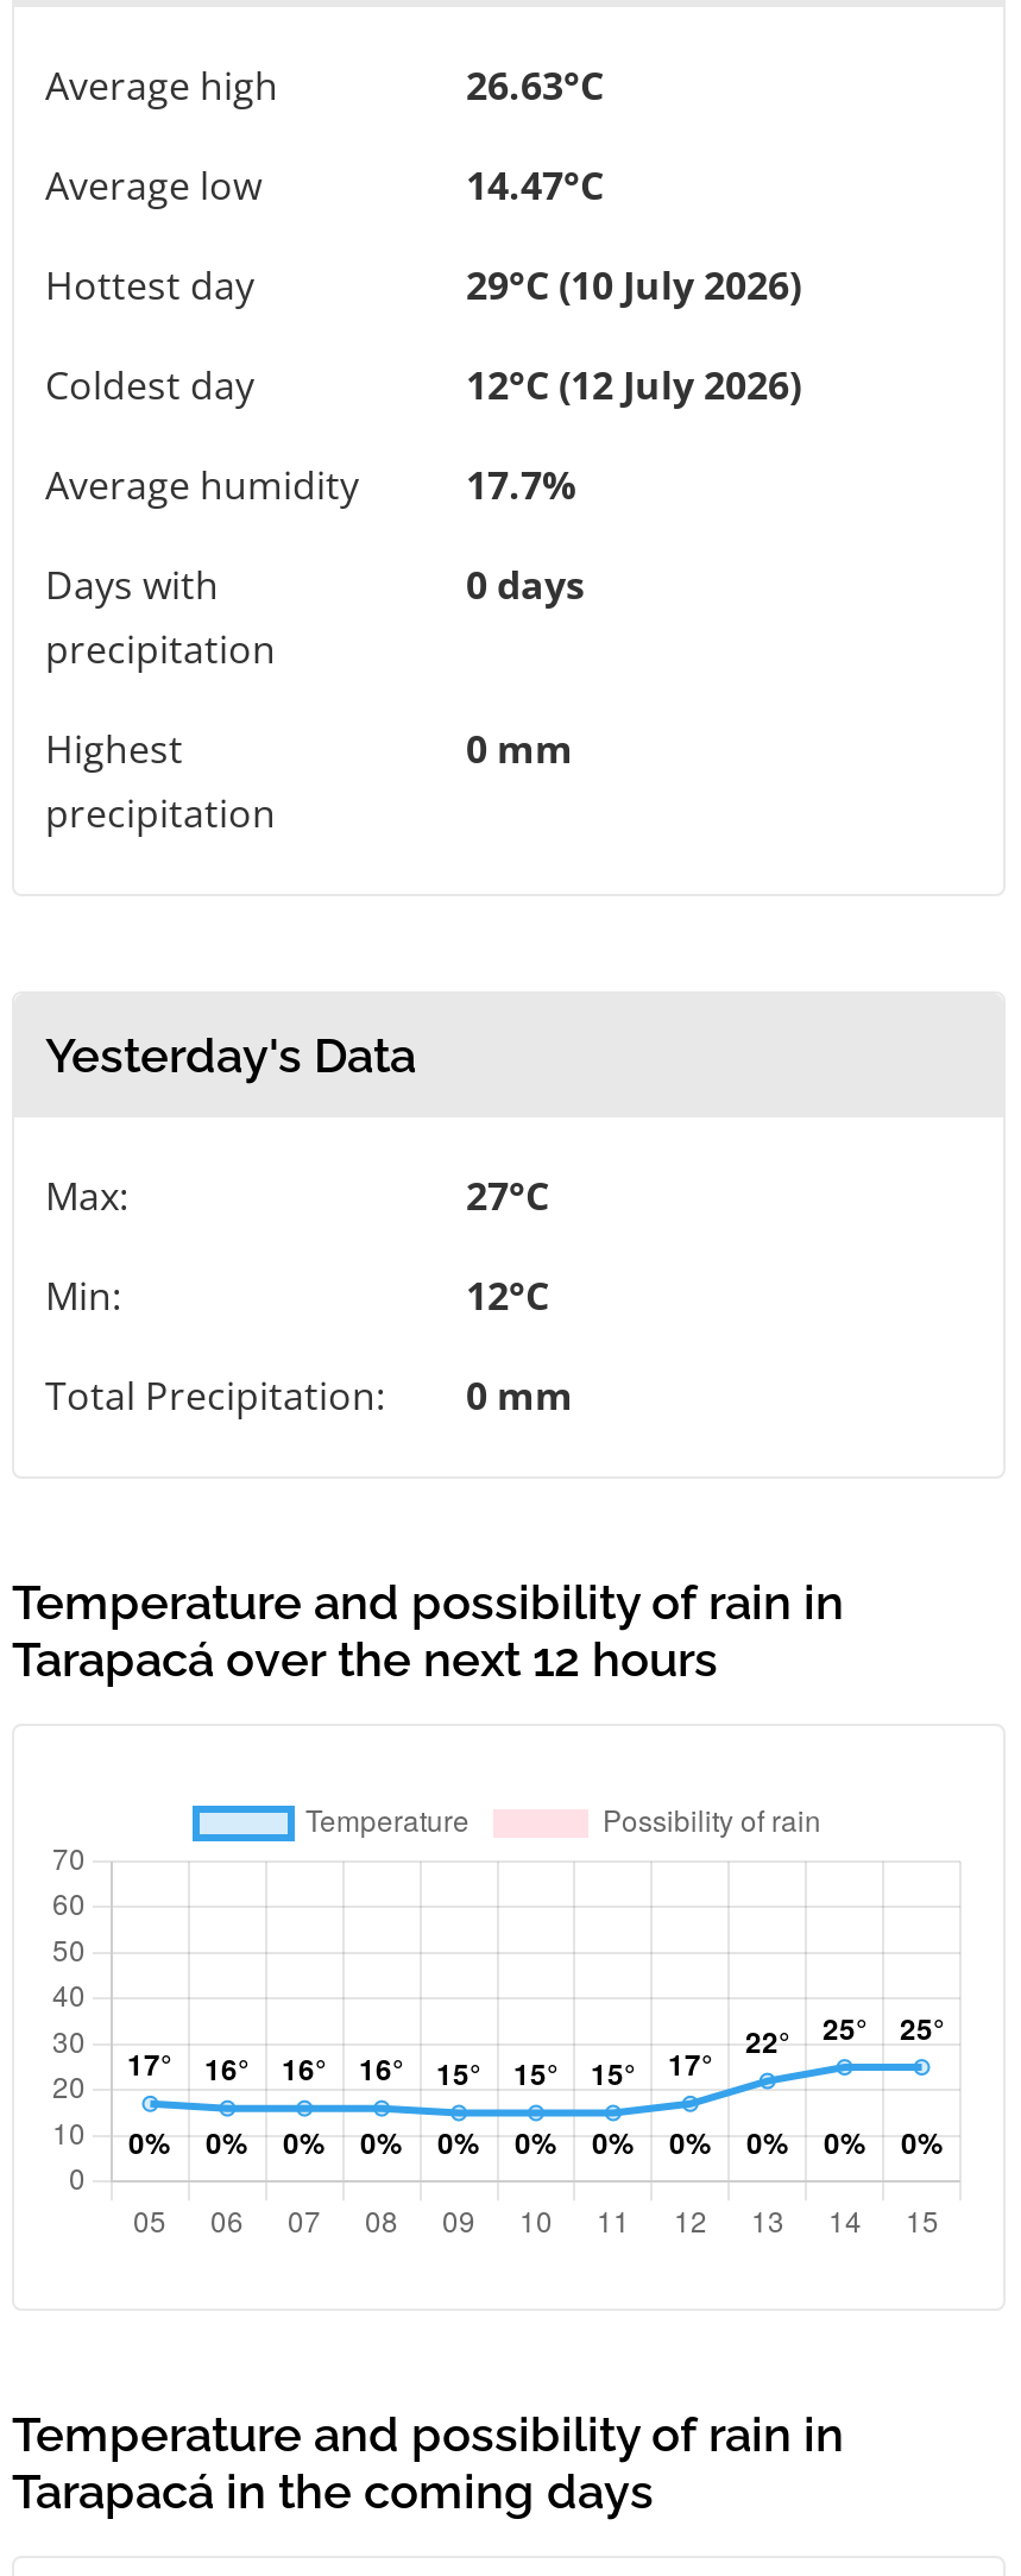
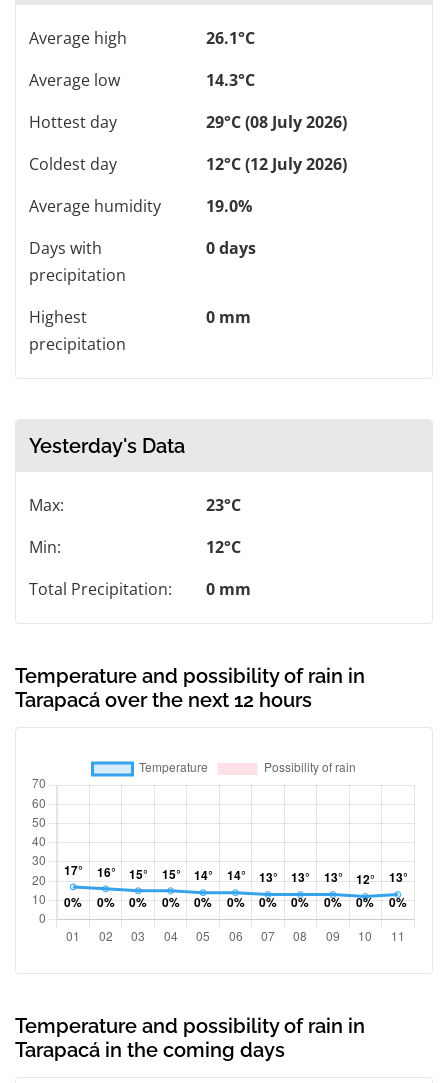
- 26.63°C
+ 26.1°C

- 14.47°C
+ 14.3°C

- 29°C (10 July 2026)
+ 29°C (08 July 2026)

- 17.7%
+ 19.0%

- 27°C
+ 23°C

- [image]
+ [image]
